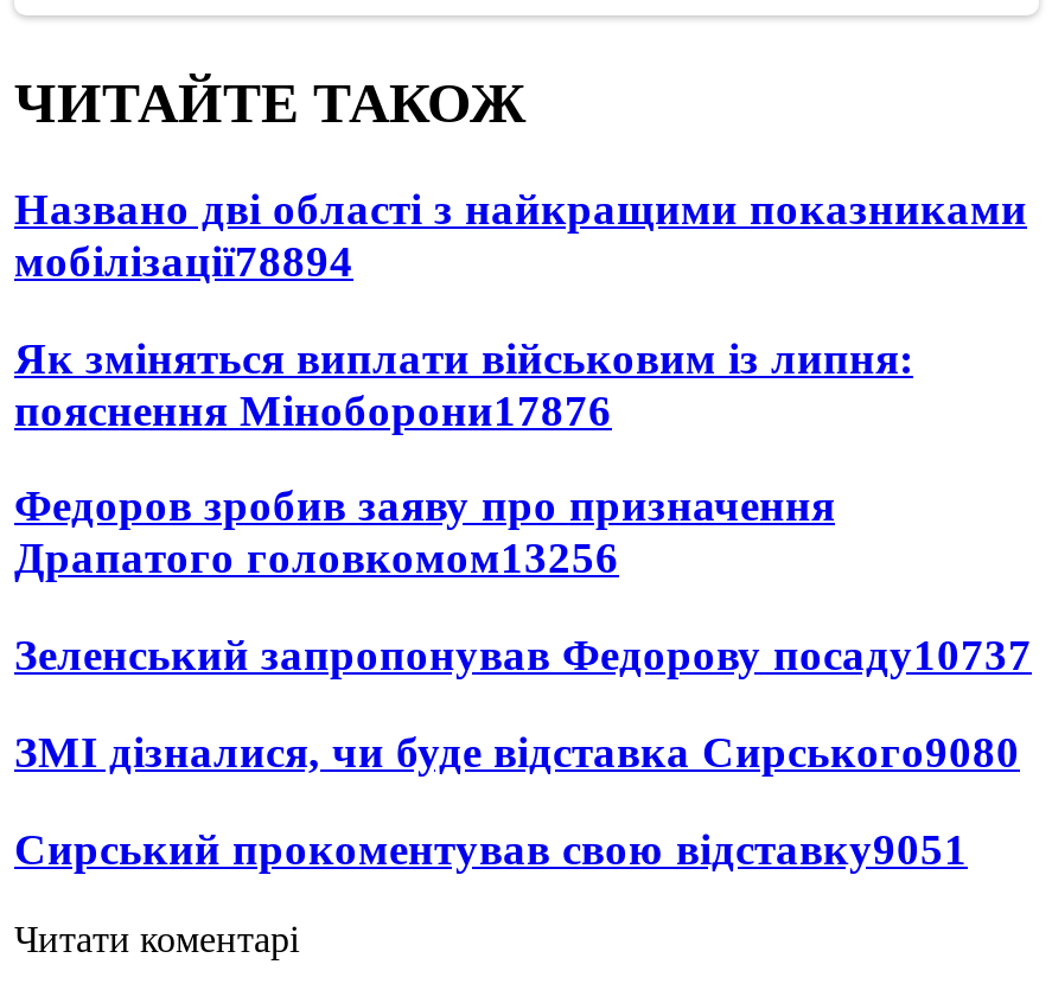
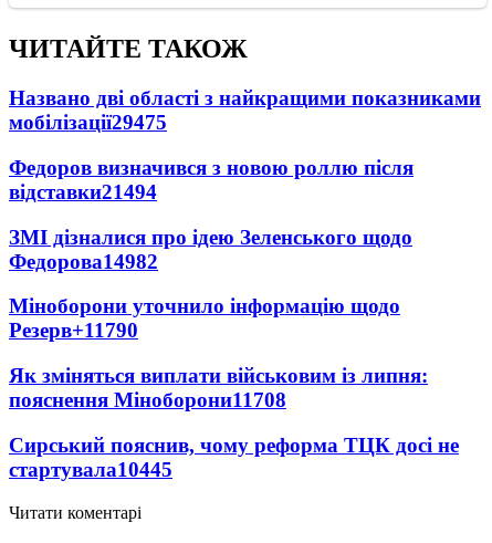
- мобілізації78894
+ мобілізації29475
+ Федоров визначився з новою роллю після
+ відставки21494
+ ЗМІ дізналися про ідею Зеленського щодо
+ Федорова14982
+ Міноборони уточнило інформацію щодо
+ Резерв+11790

moved down: Як зміняться виплати військовим із липня:

- пояснення Міноборони17876
- Федоров зробив заяву про призначення
- Драпатого головкомом13256
- Зеленський запропонував Федорову посаду10737
- ЗМІ дізналися, чи буде відставка Сирського9080
- Сирський прокоментував свою відставку9051
+ пояснення Міноборони11708
+ Сирський пояснив, чому реформа ТЦК досі не
+ стартувала10445
